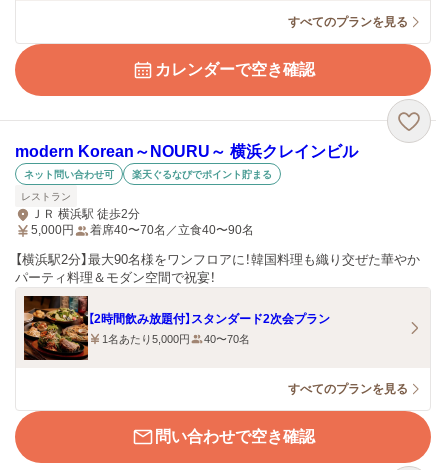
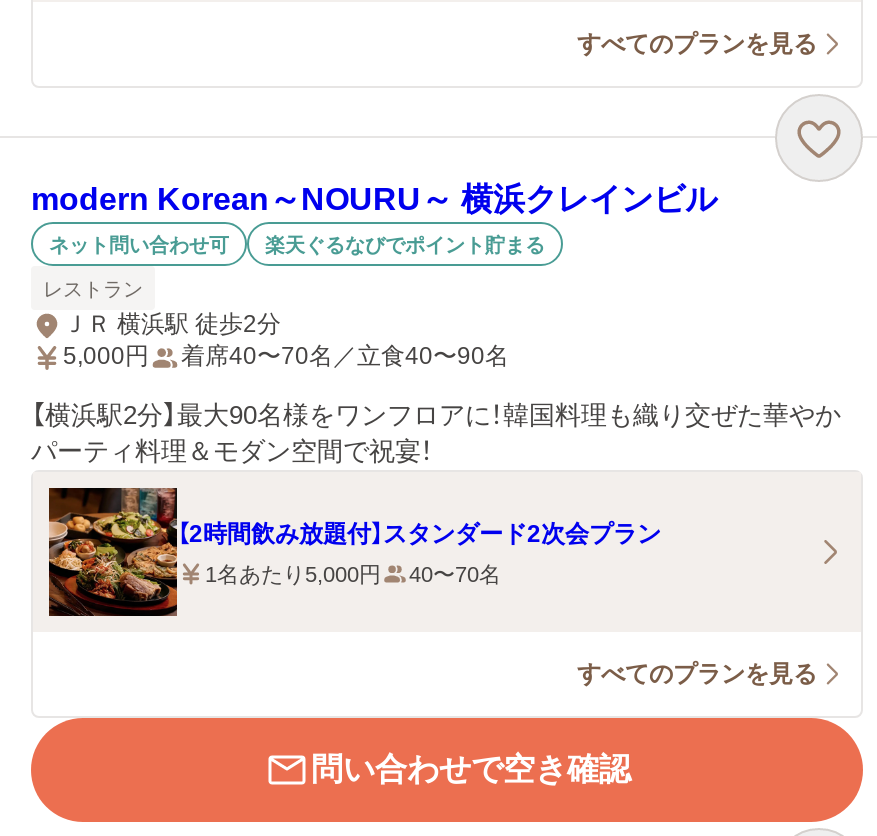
- カレンダーで空き確認
